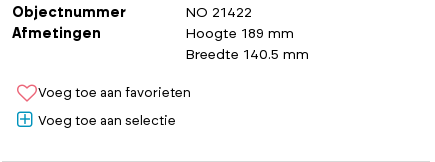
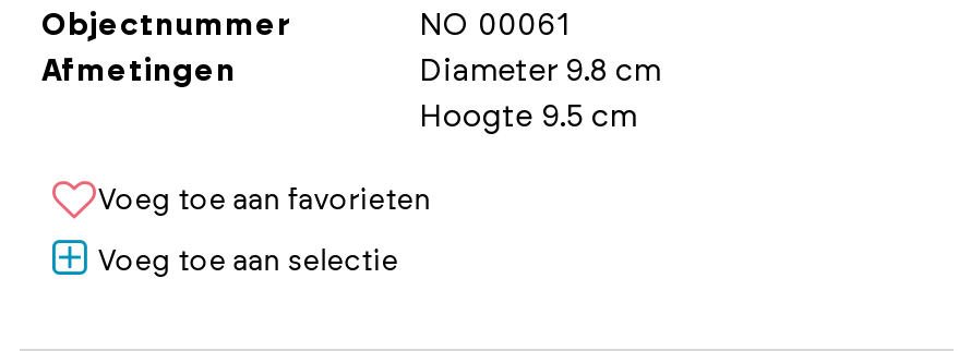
- NO 21422
+ NO 00061

- Hoogte 189 mm
+ Diameter 9.8 cm

- Breedte 140.5 mm
+ Hoogte 9.5 cm
